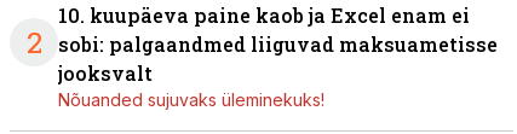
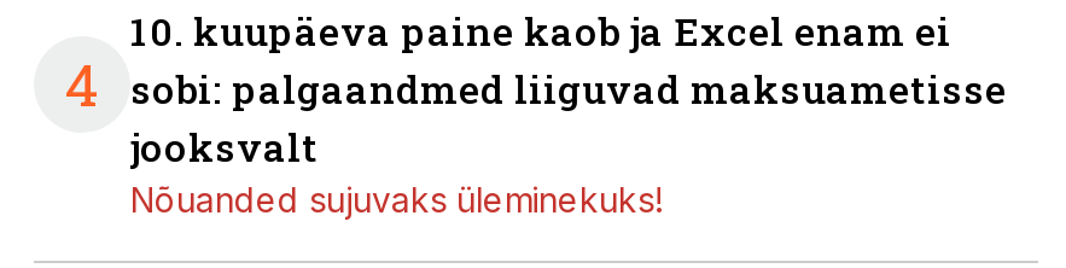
- 2 sobi: palgaandmed liiguvad maksuametisse
+ 4 sobi: palgaandmed liiguvad maksuametisse
